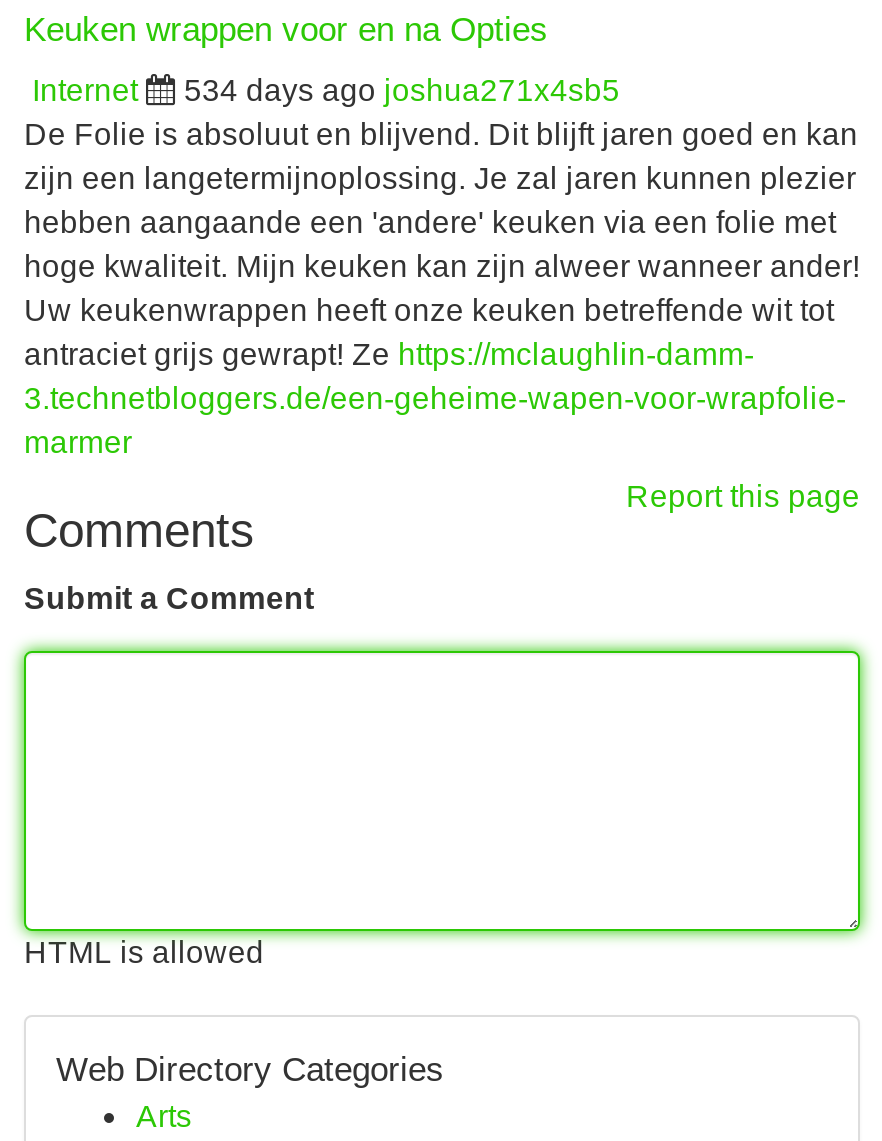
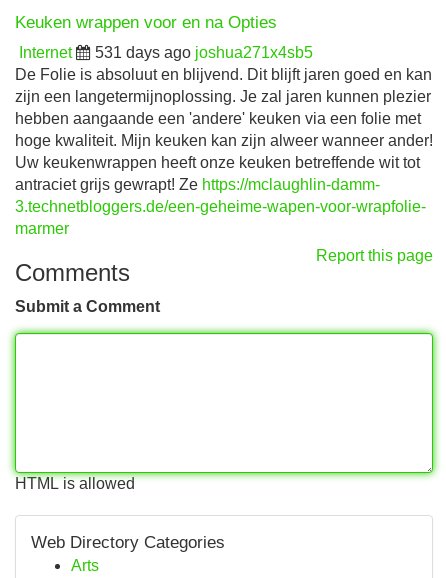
- 534 days ago joshua271x4sb5
+ 531 days ago joshua271x4sb5
